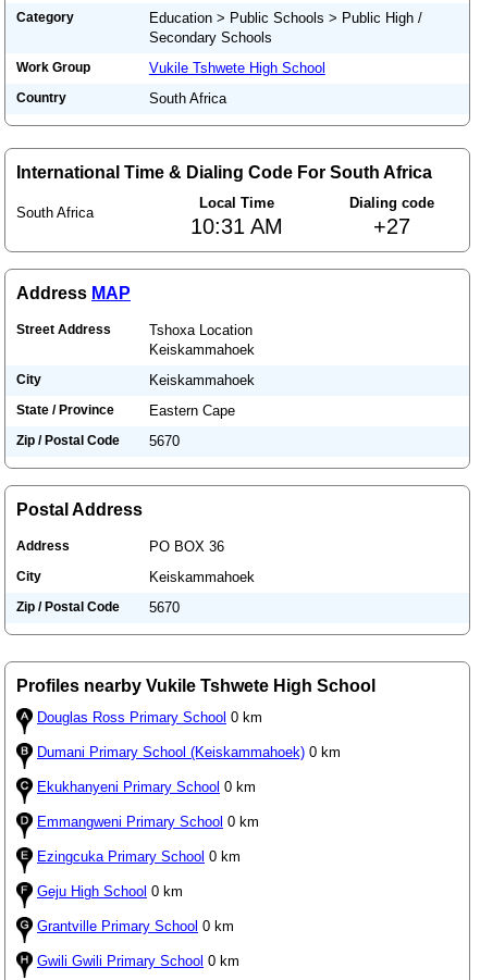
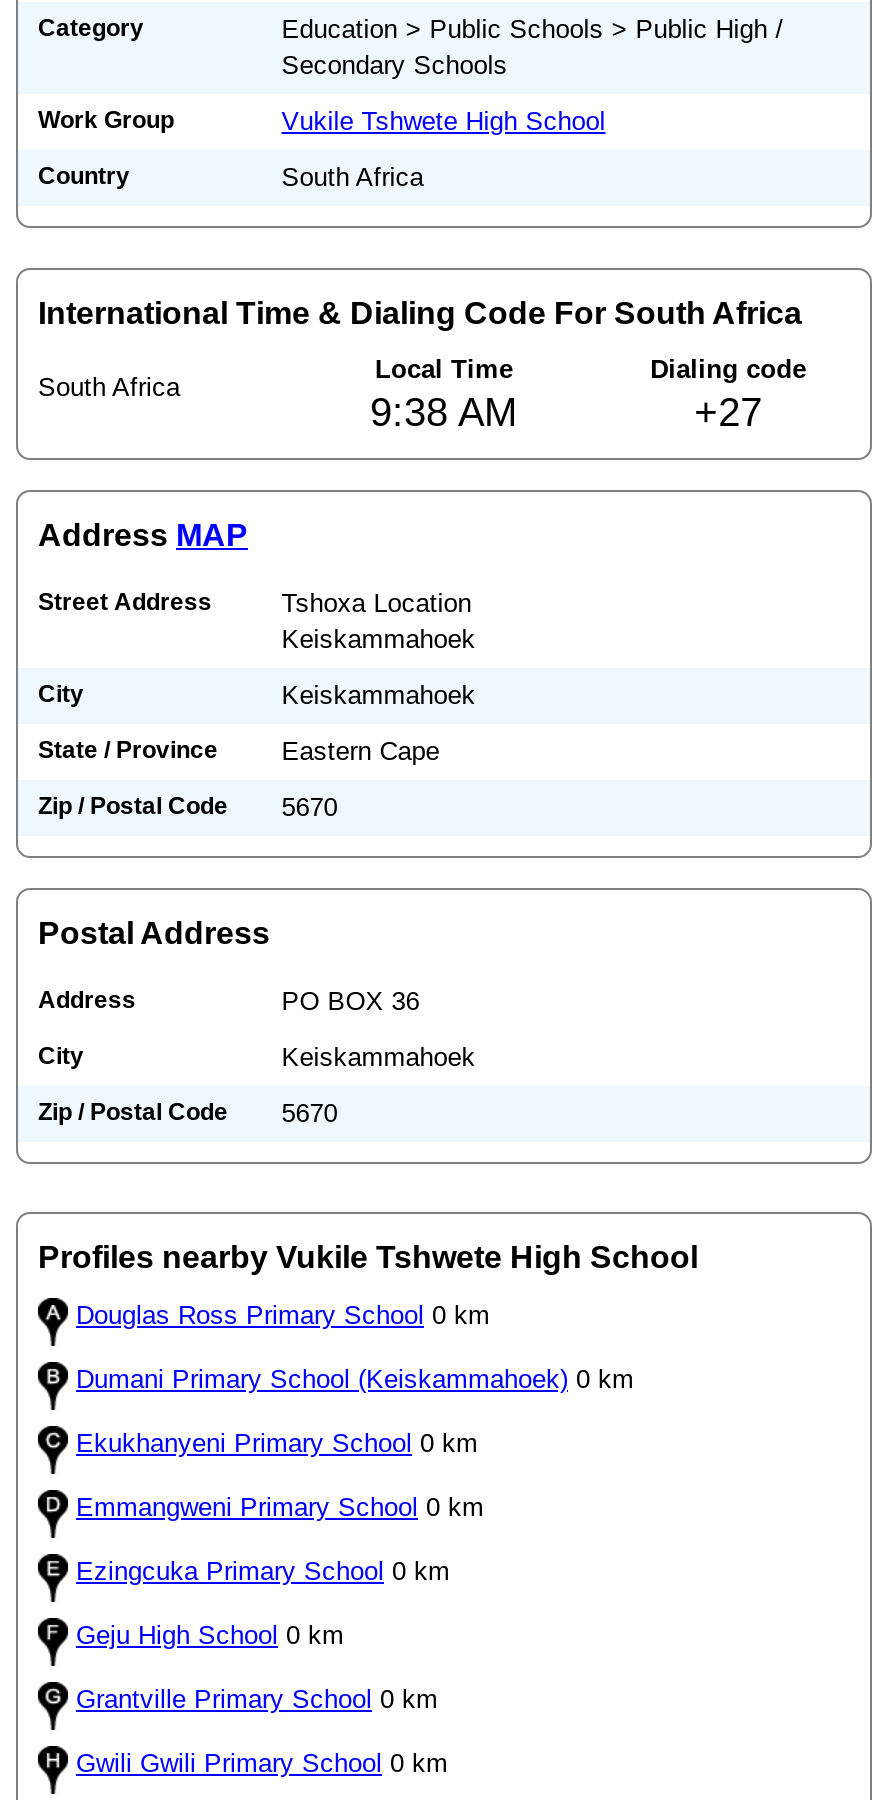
- 10:31 AM
+ 9:38 AM
